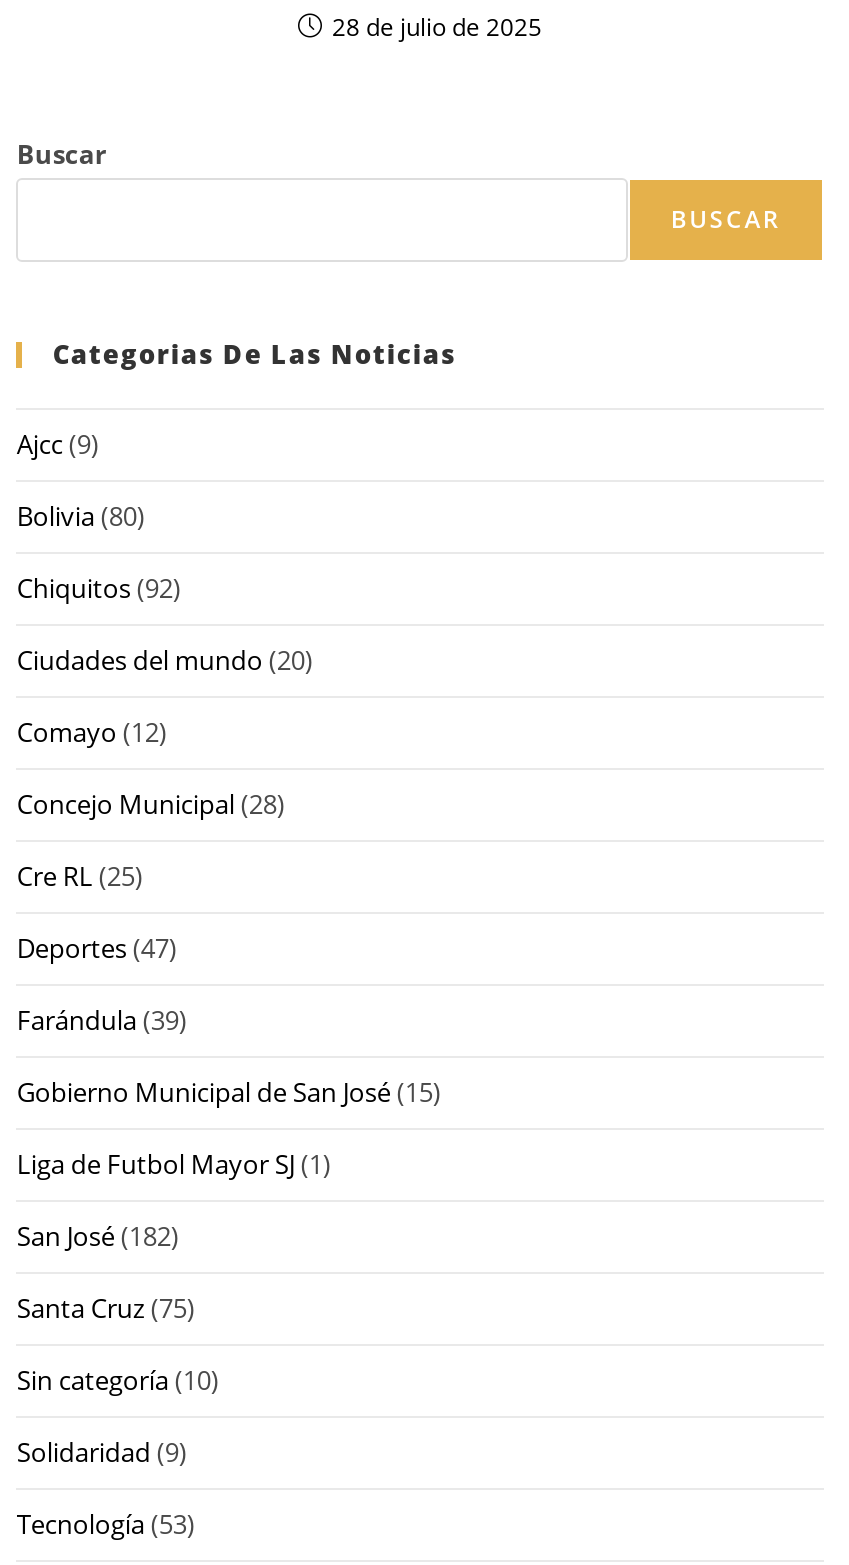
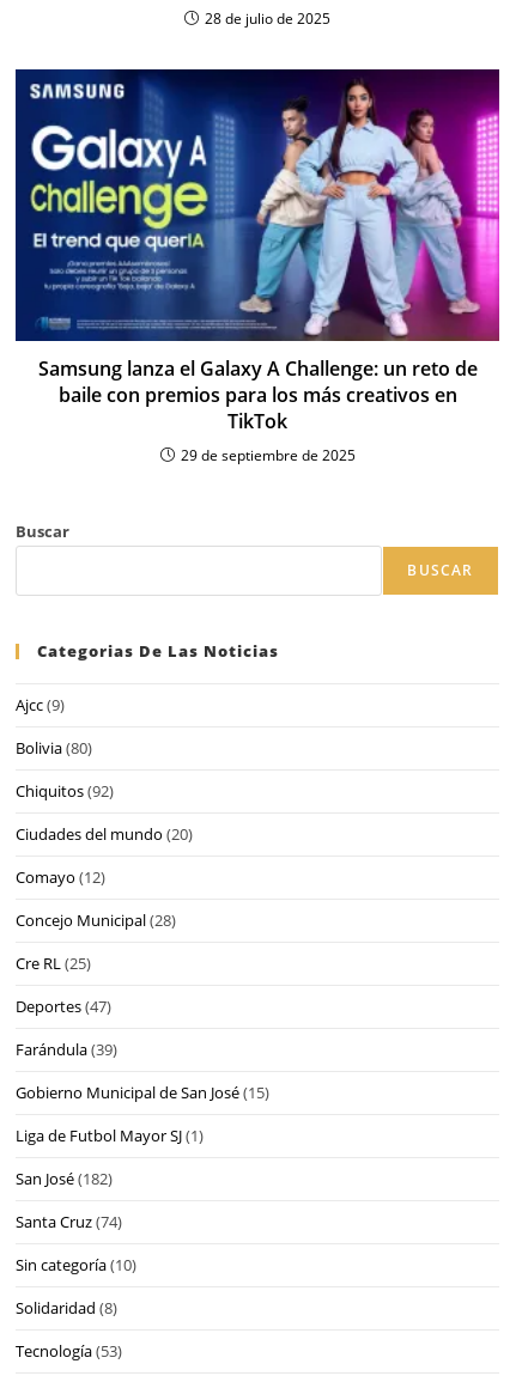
+ [image]
+ Samsung lanza el Galaxy A Challenge: un reto de
+ baile con premios para los más creativos en
+ TikTok
+ 29 de septiembre de 2025

- Santa Cruz (75)
+ Santa Cruz (74)

- Solidaridad (9)
+ Solidaridad (8)
